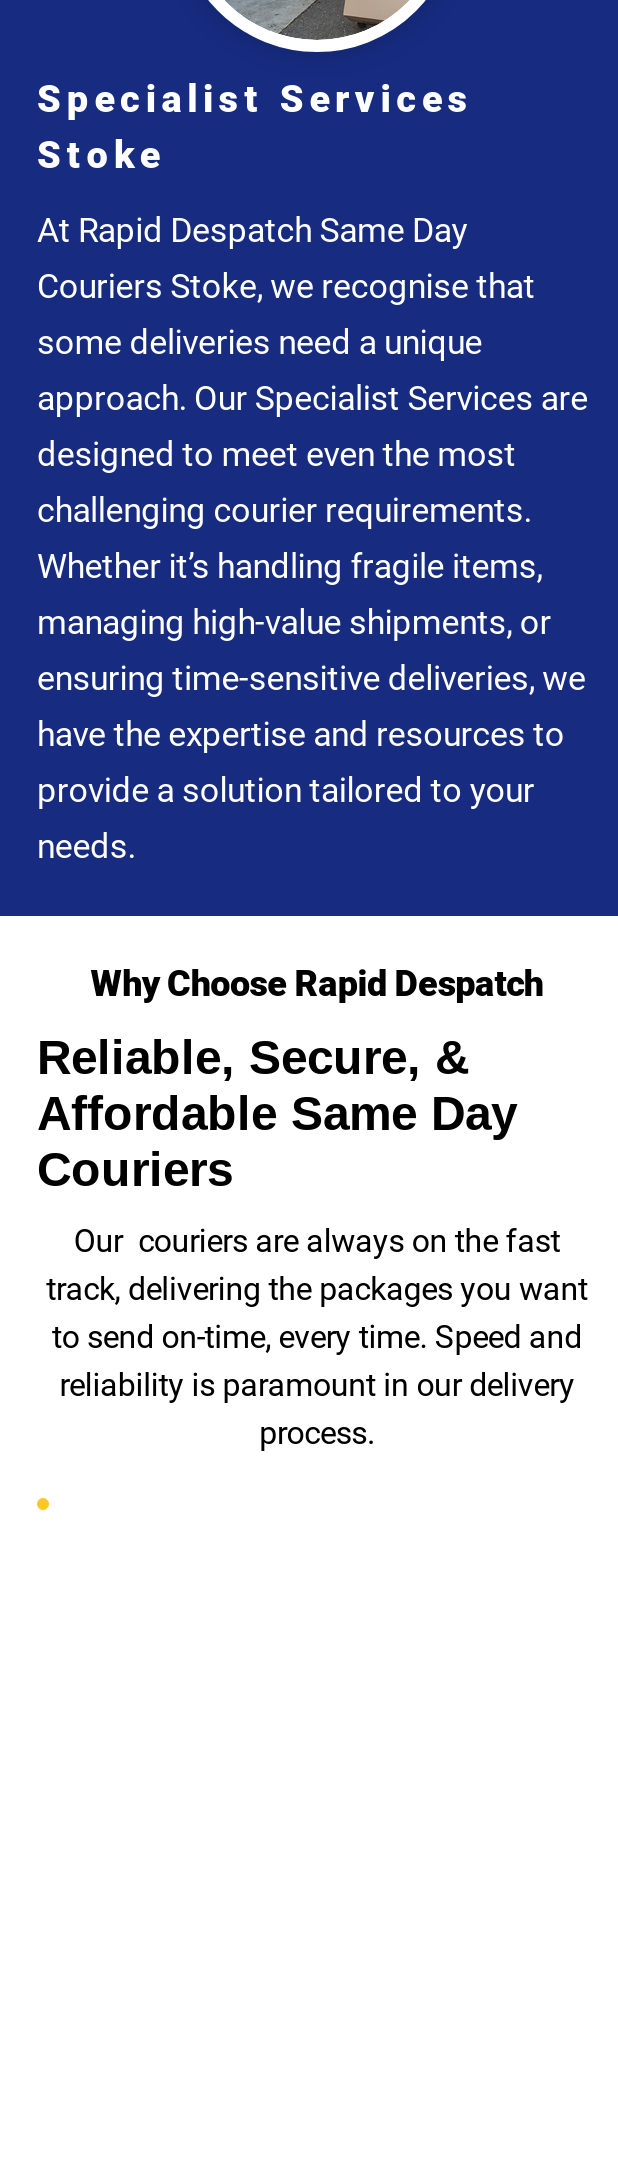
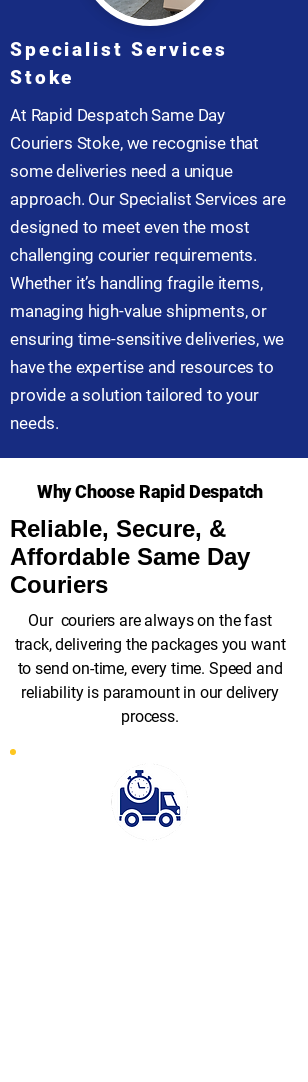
+ [image]
